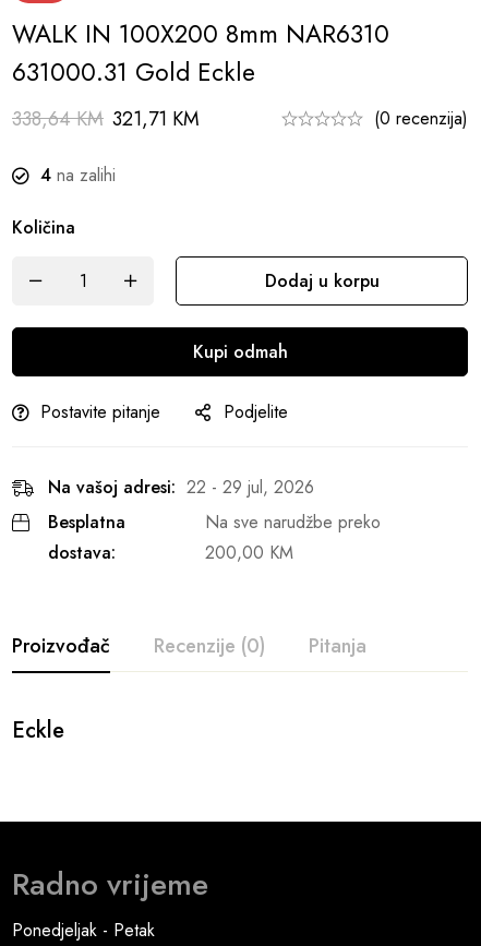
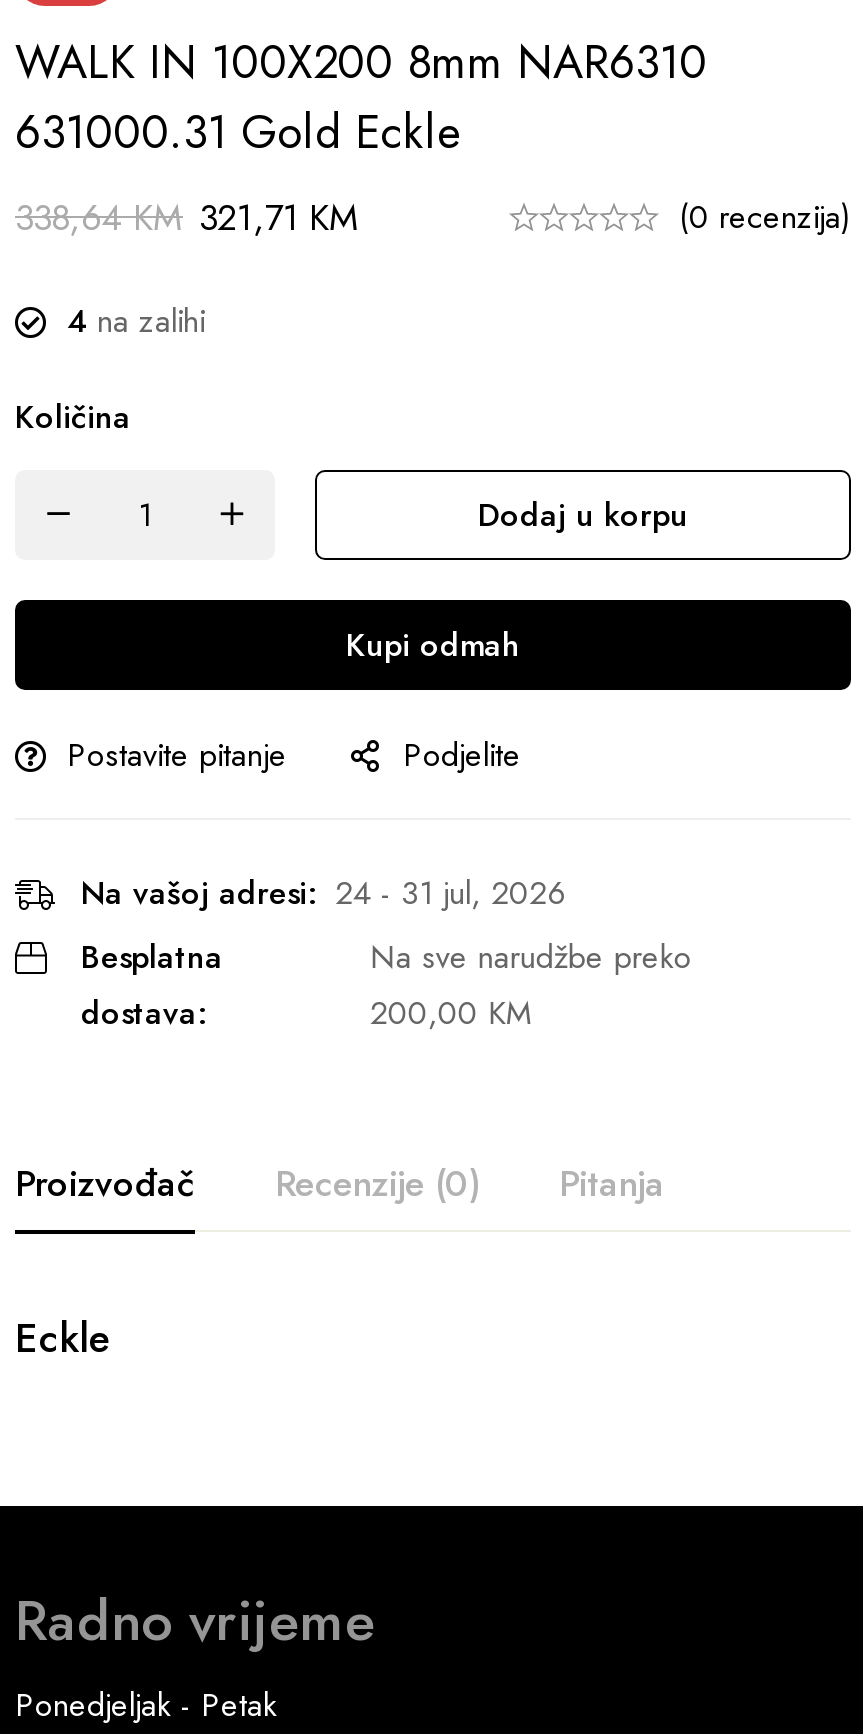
- Na vašoj adresi: 22 - 29 jul, 2026
+ Na vašoj adresi: 24 - 31 jul, 2026
